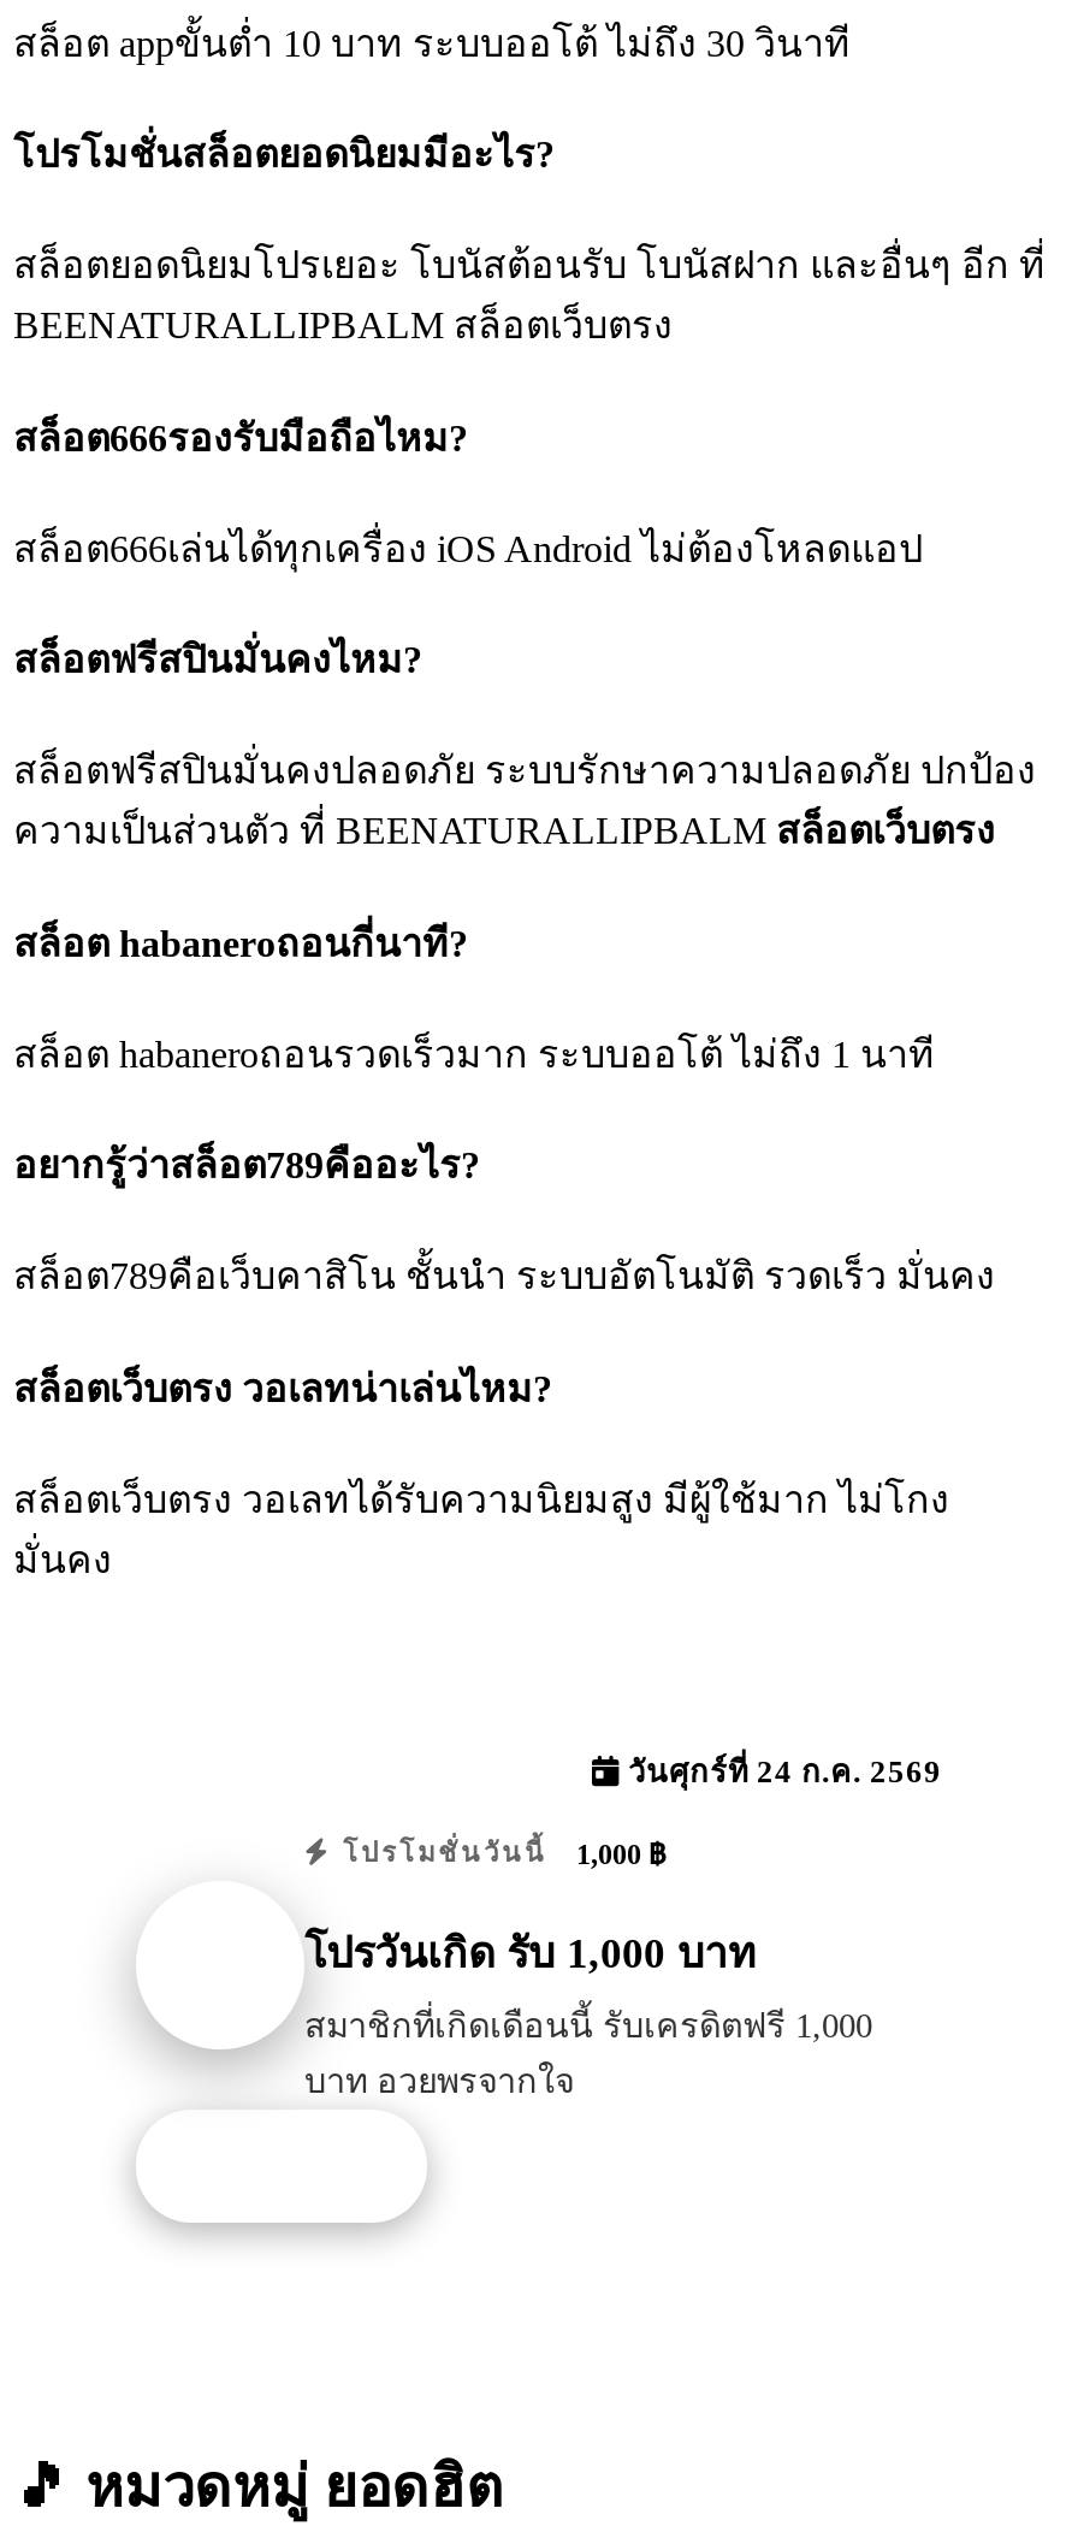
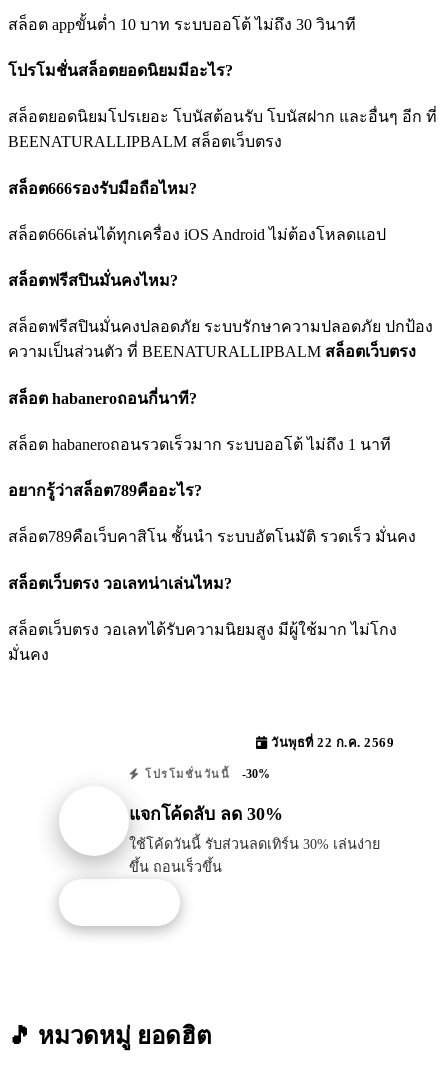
- วันศุกร์ที่ 24 ก.ค. 2569
+ วันพุธที่ 22 ก.ค. 2569

- โปรโมชั่นวันนี้ 1,000 ฿
+ โปรโมชั่นวันนี้ -30%

- โปรวันเกิด รับ 1,000 บาท
+ แจกโค้ดลับ ลด 30%

- สมาชิกที่เกิดเดือนนี้ รับเครดิตฟรี 1,000
- บาท อวยพรจากใจ
+ ใช้โค้ดวันนี้ รับส่วนลดเทิร์น 30% เล่นง่าย
+ ขึ้น ถอนเร็วขึ้น
